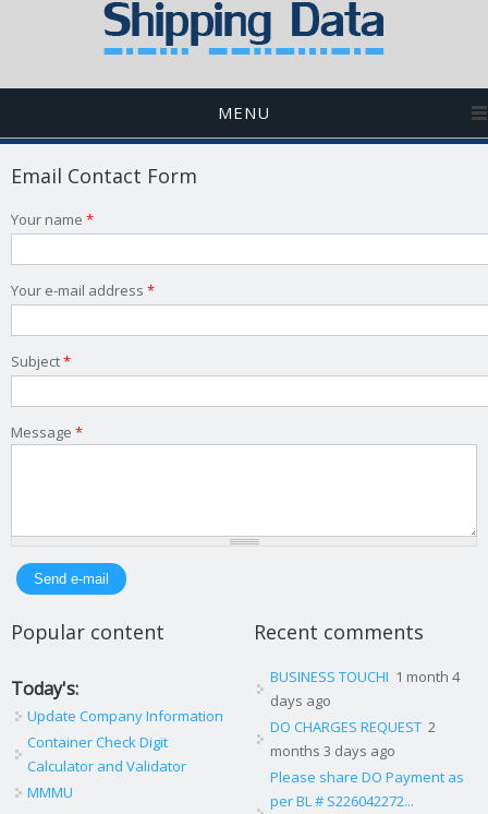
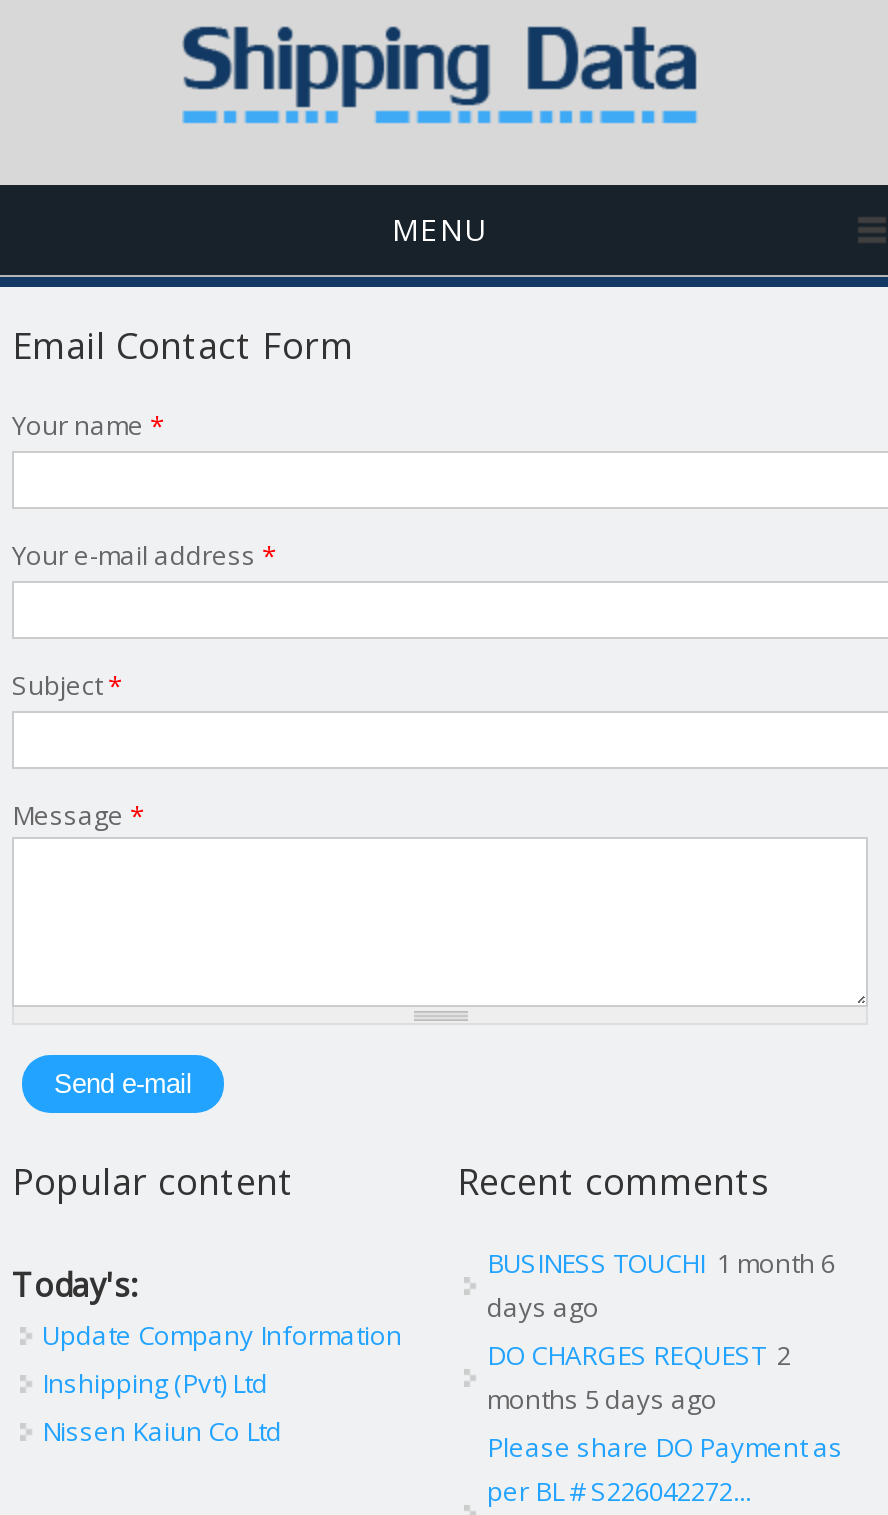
- BUSINESS TOUCHI 1 month 4
+ BUSINESS TOUCHI 1 month 6

- Container Check Digit
- Calculator and Validator
- MMMU
+ Inshipping (Pvt) Ltd
+ Nissen Kaiun Co Ltd

- months 3 days ago
+ months 5 days ago
